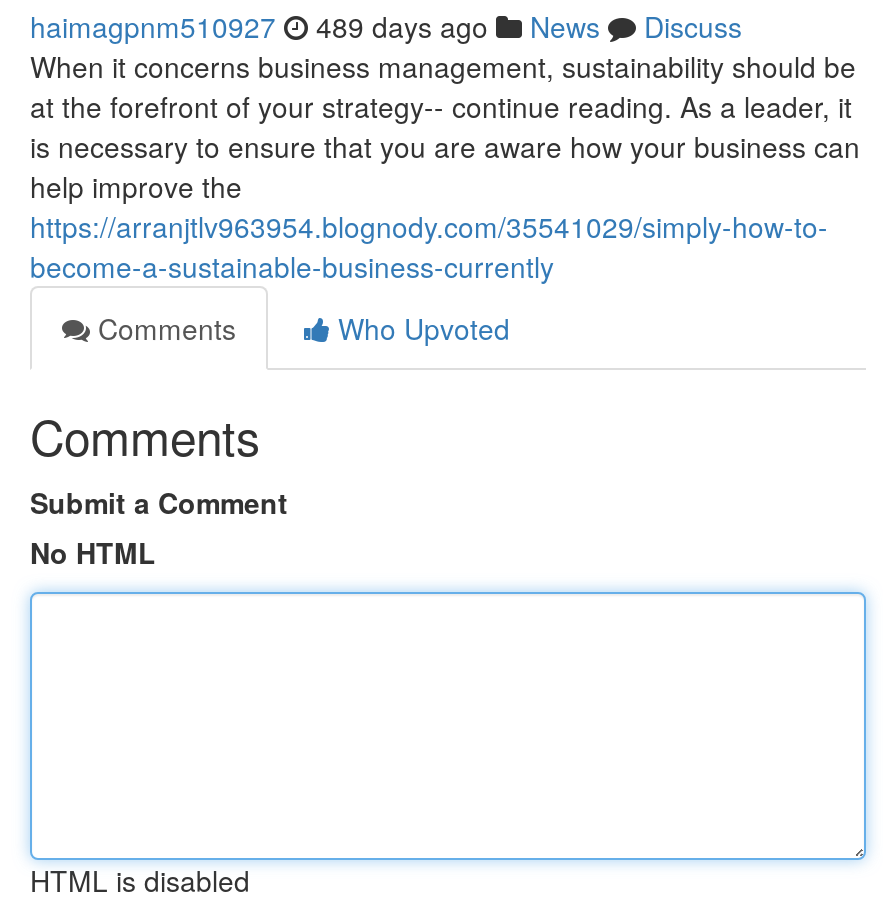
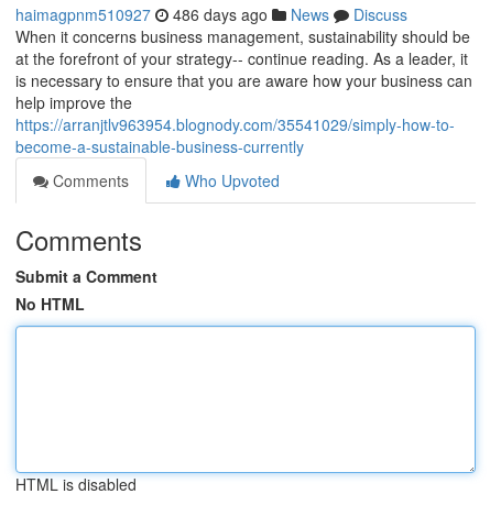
- haimagpnm510927 489 days ago News Discuss
+ haimagpnm510927 486 days ago News Discuss
